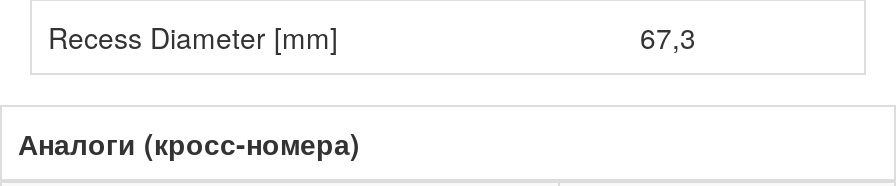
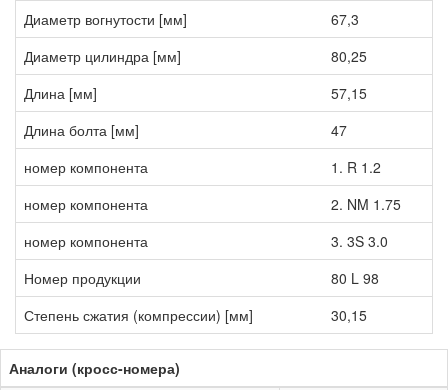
- Recess Diameter [mm]
+ Диаметр вогнутости [мм]

+ Диаметр цилиндра [мм]
+ 80,25
+ Длина [мм]
+ 57,15
+ Длина болта [мм]
+ 47
+ номер компонента
+ 1. R 1.2
+ номер компонента
+ 2. NM 1.75
+ номер компонента
+ 3. 3S 3.0
+ Номер продукции
+ 80 L 98
+ Степень сжатия (компрессии) [мм]
+ 30,15
